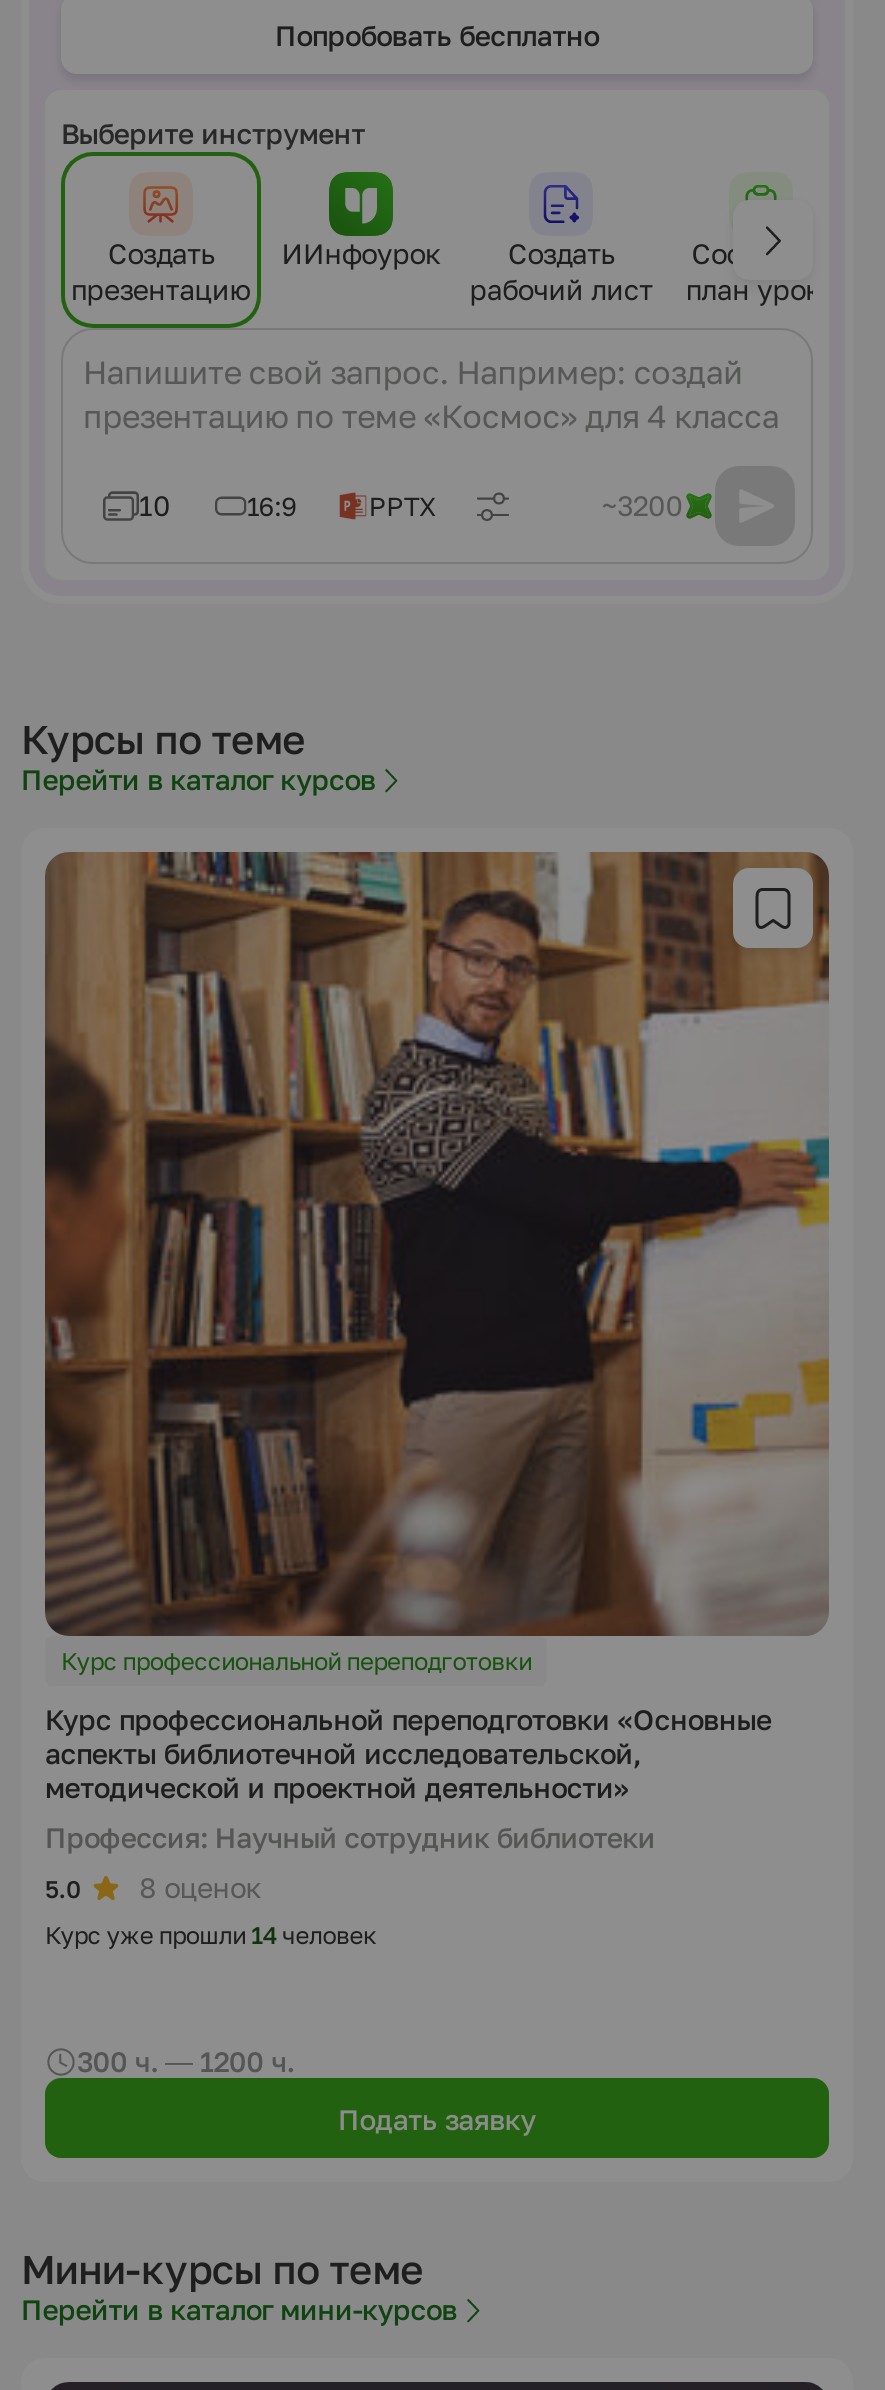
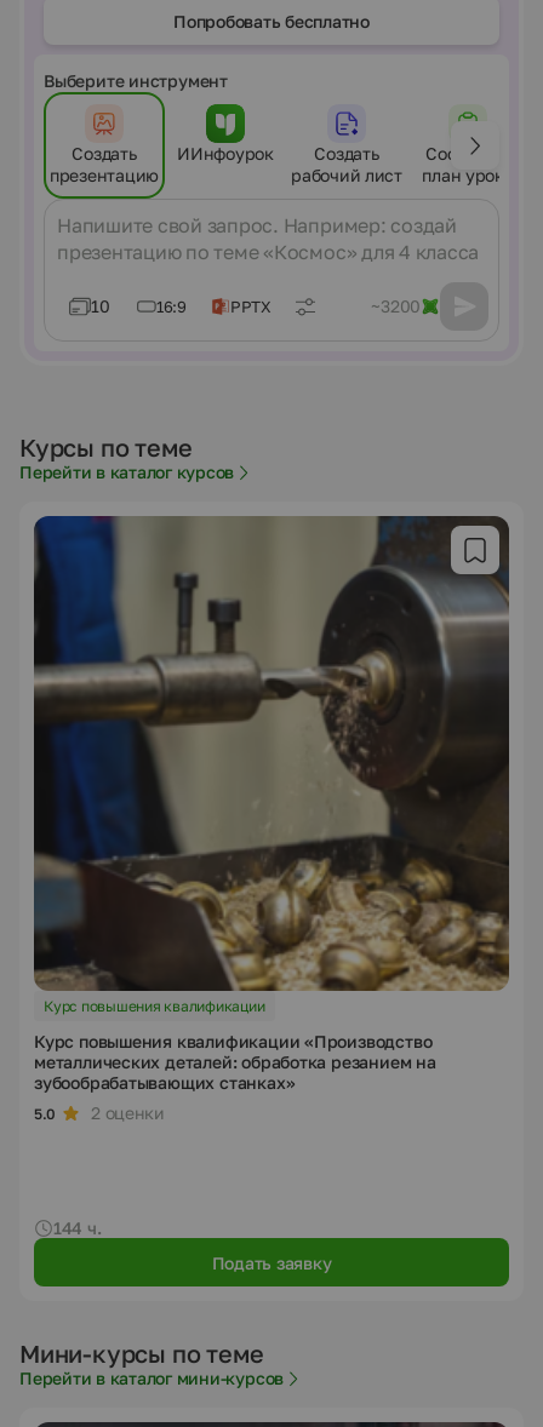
- [image]
- Курс профессиональной переподготовки
- Курс профессиональной переподготовки «Основные
- аспекты библиотечной исследовательской,
- методической и проектной деятельности»
- Профессия: Научный сотрудник библиотеки
+ [image]
+ Курс повышения квалификации
+ Курс повышения квалификации «Производство
+ металлических деталей: обработка резанием на
+ зубообрабатывающих станках»

- 8 оценок
- Курс уже прошли 14 человек
+ 2 оценки

- 300 ч. — 1200 ч.
+ 144 ч.
